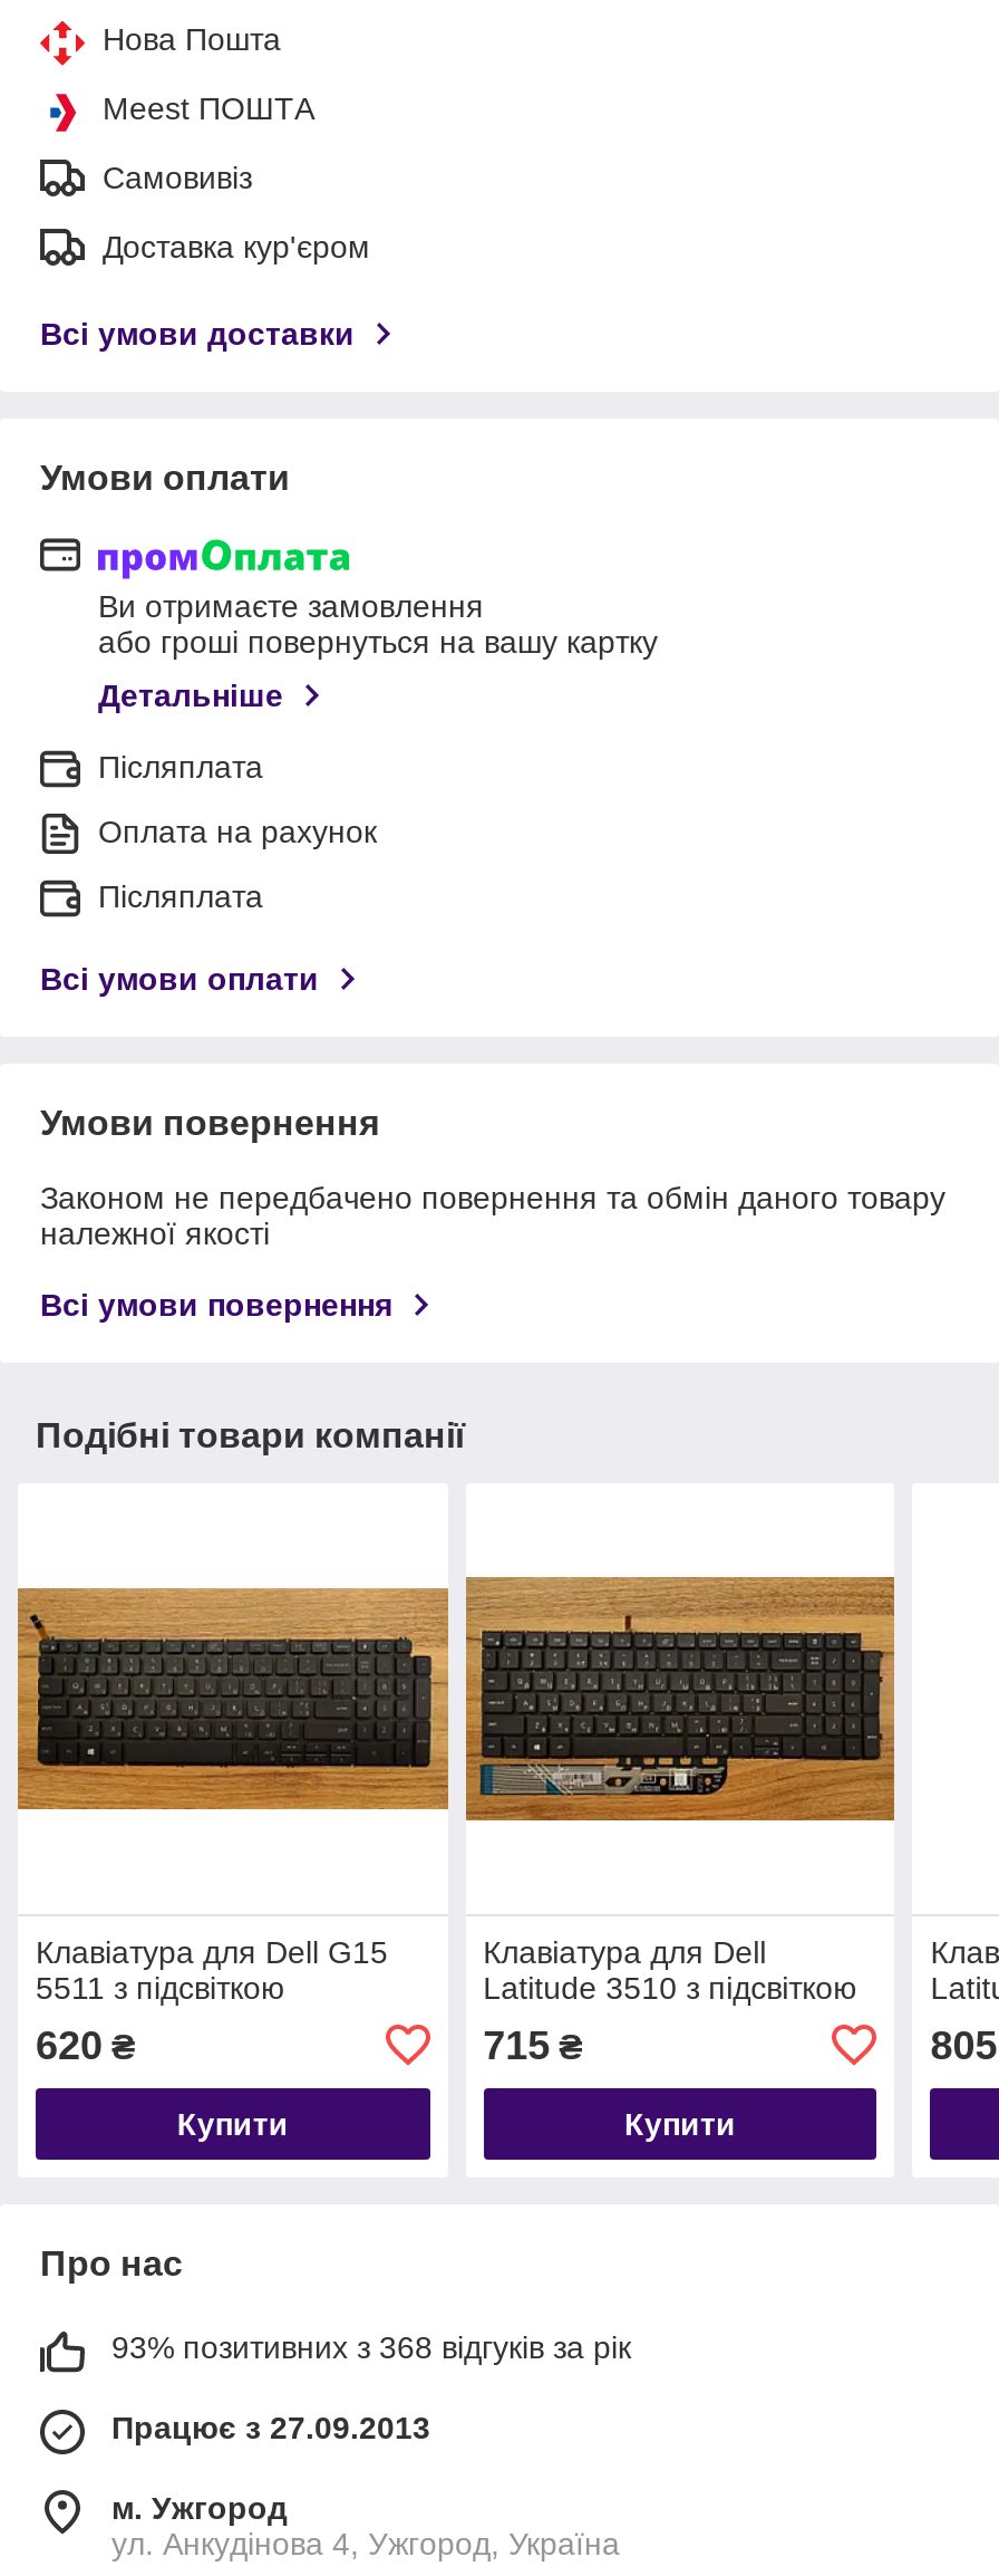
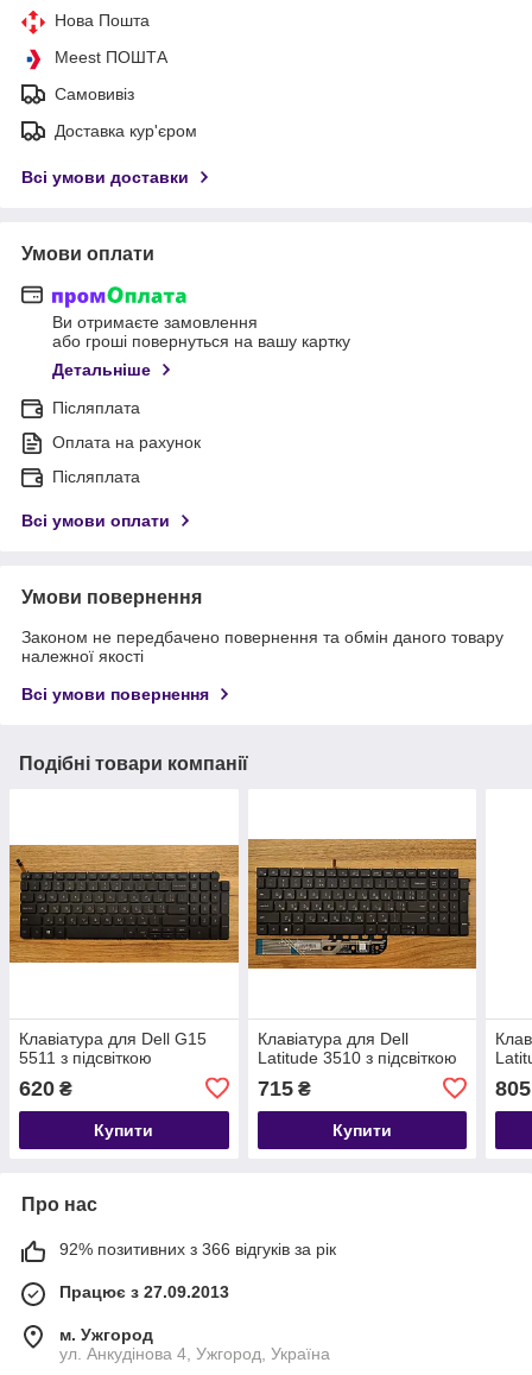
- 93% позитивних з 368 відгуків за рік
+ 92% позитивних з 366 відгуків за рік
